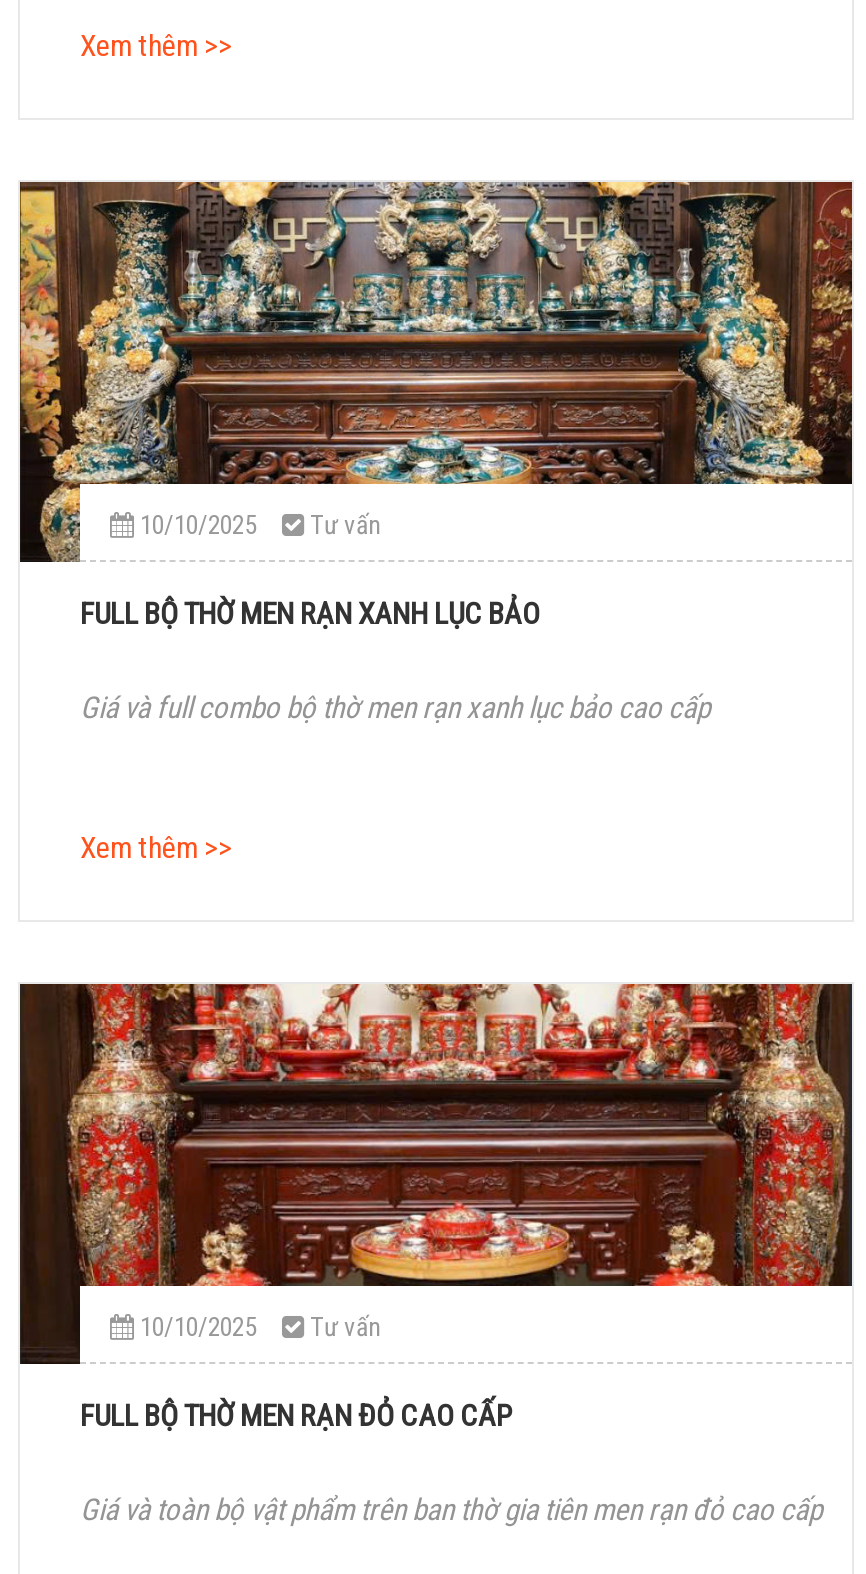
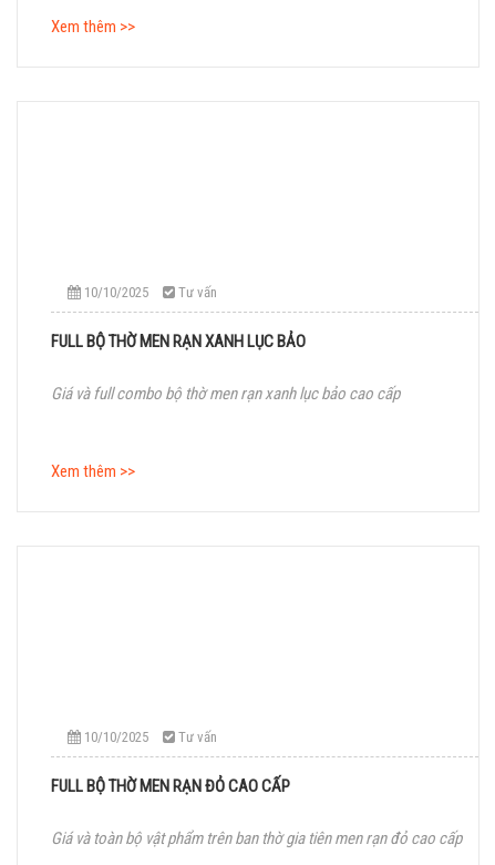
- [image]

- [image]
